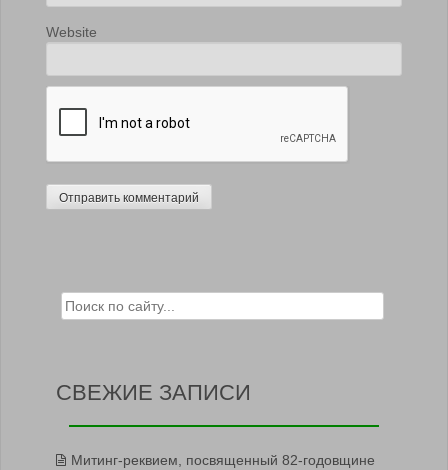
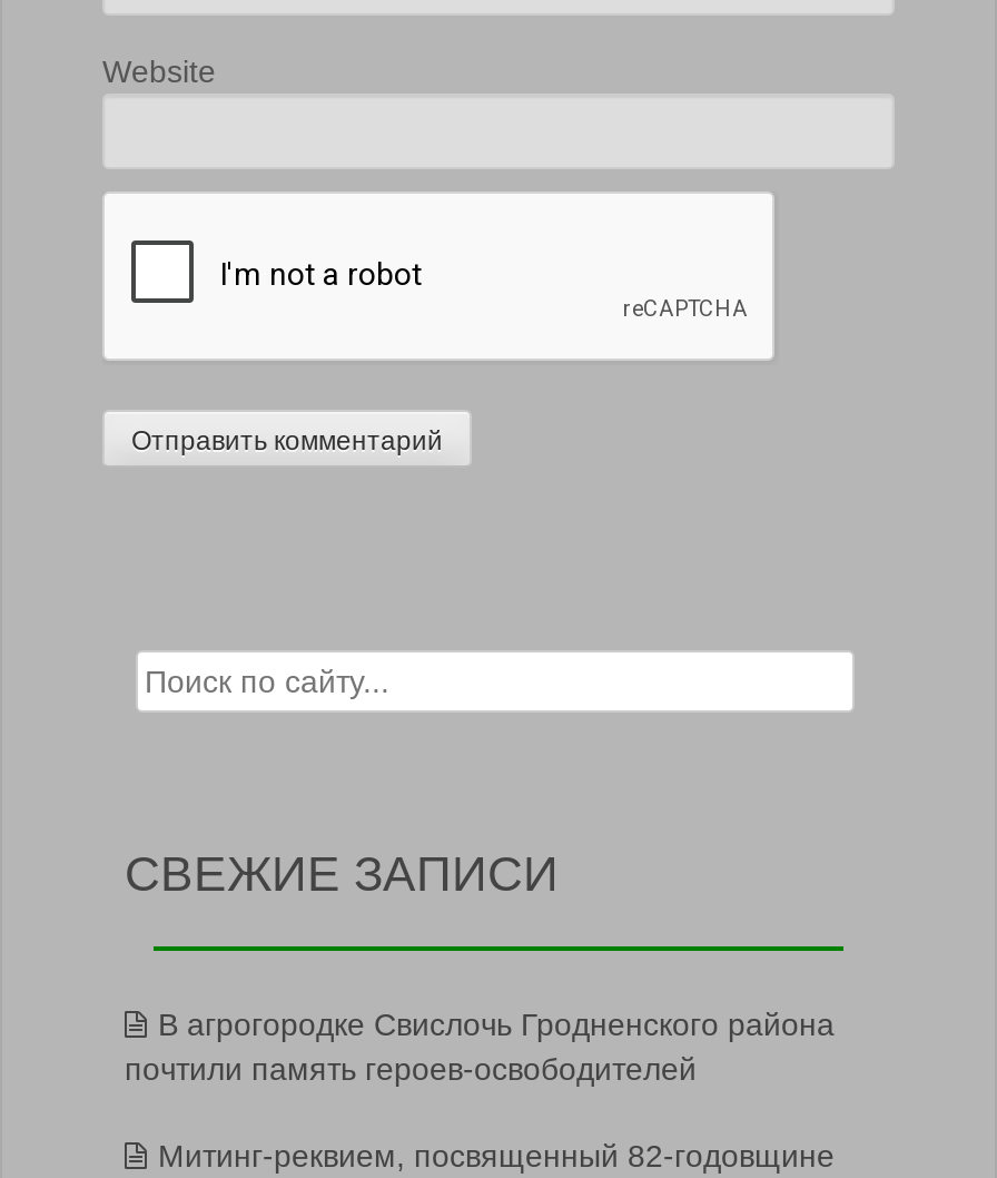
+ В агрогородке Свислочь Гродненского района
+ почтили память героев-освободителей
